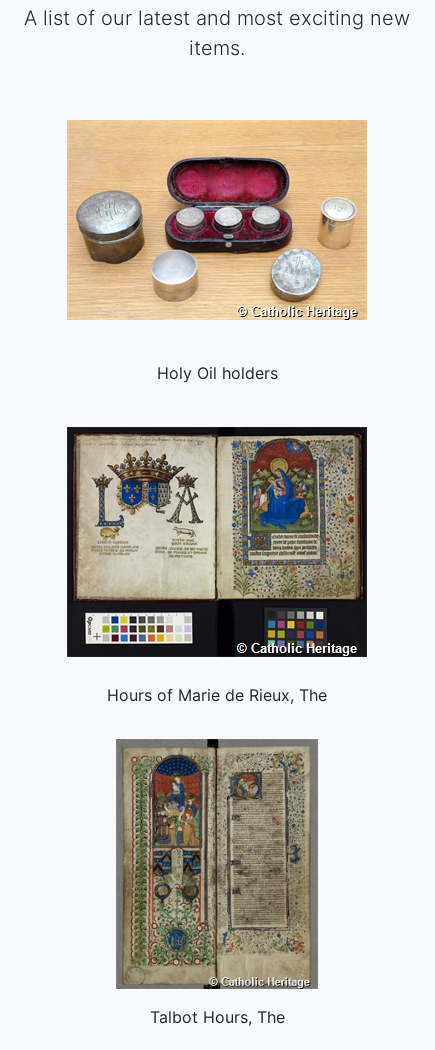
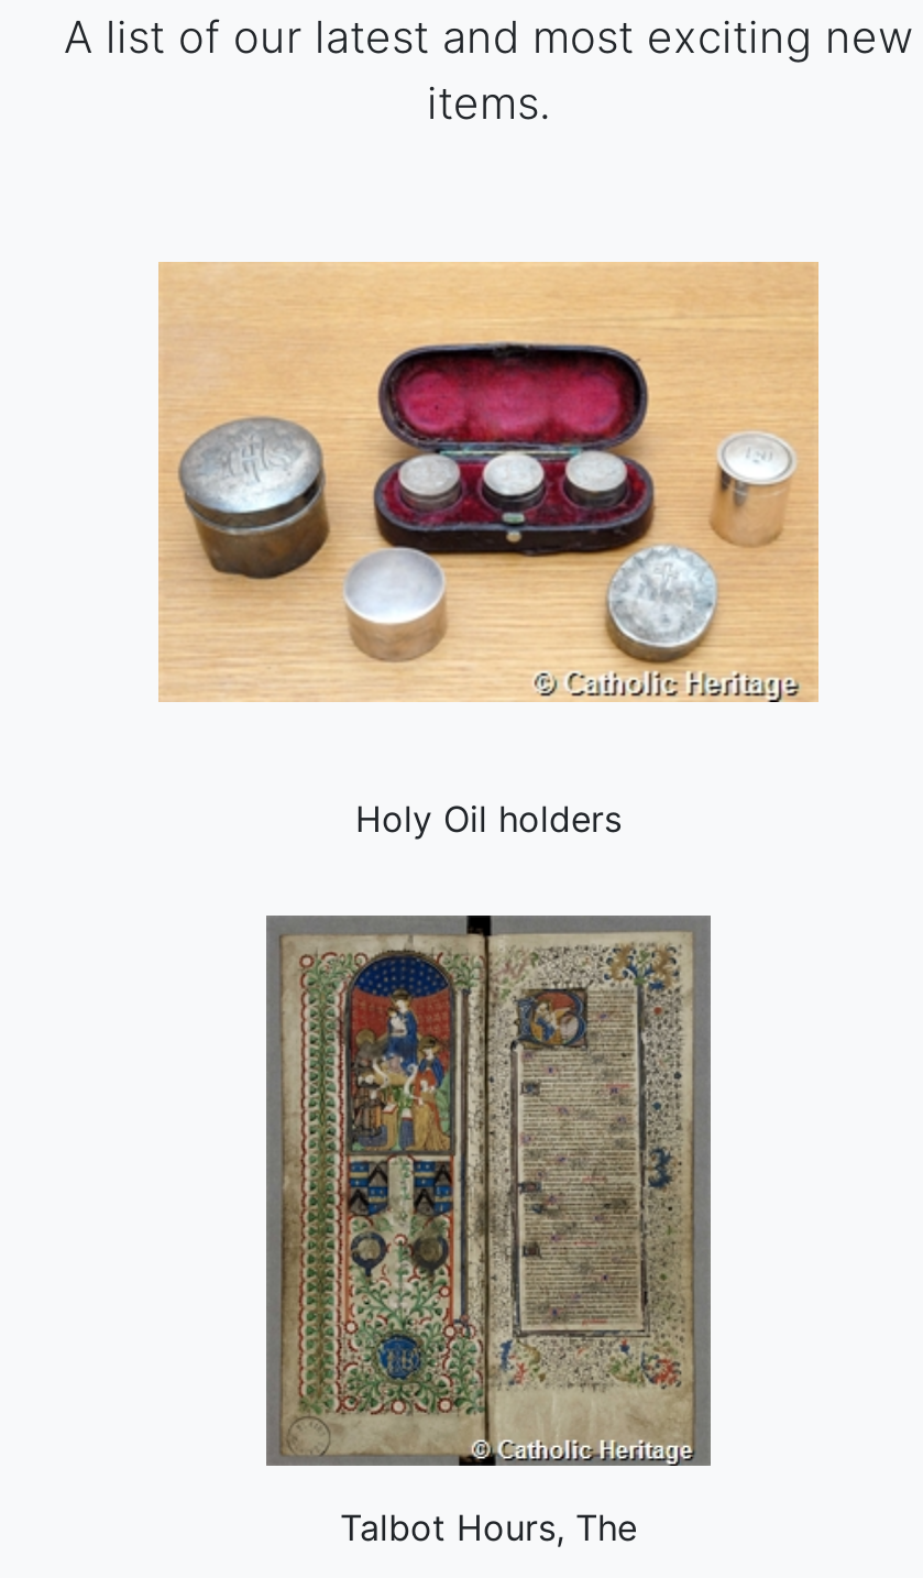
- [image]
- Hours of Marie de Rieux, The
